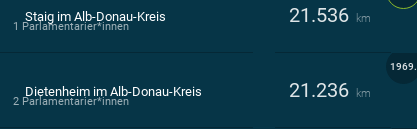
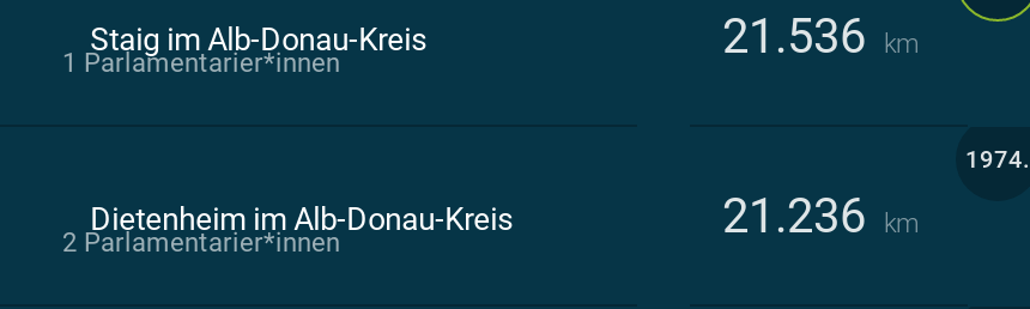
- 1969.
+ 1974.
